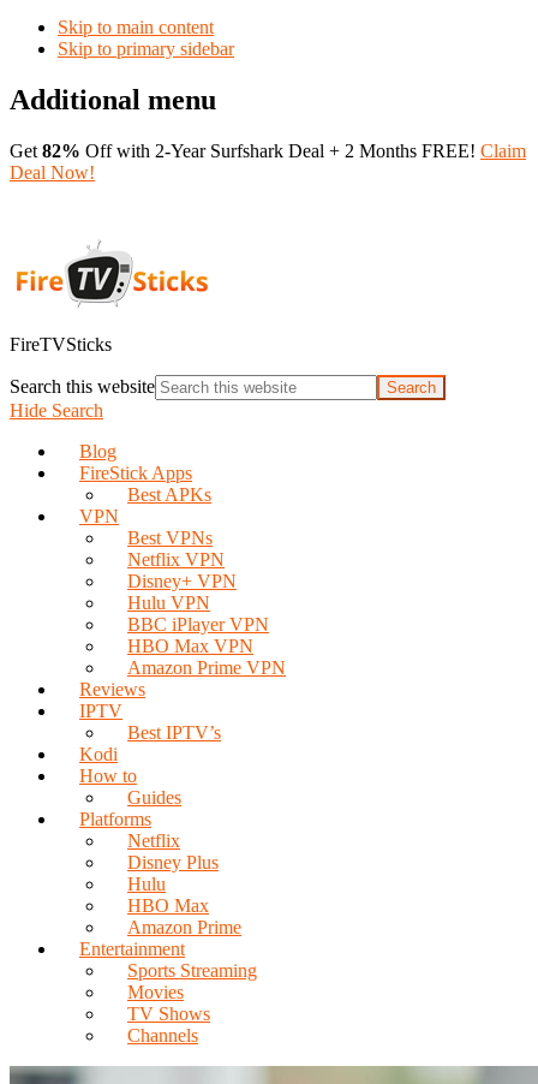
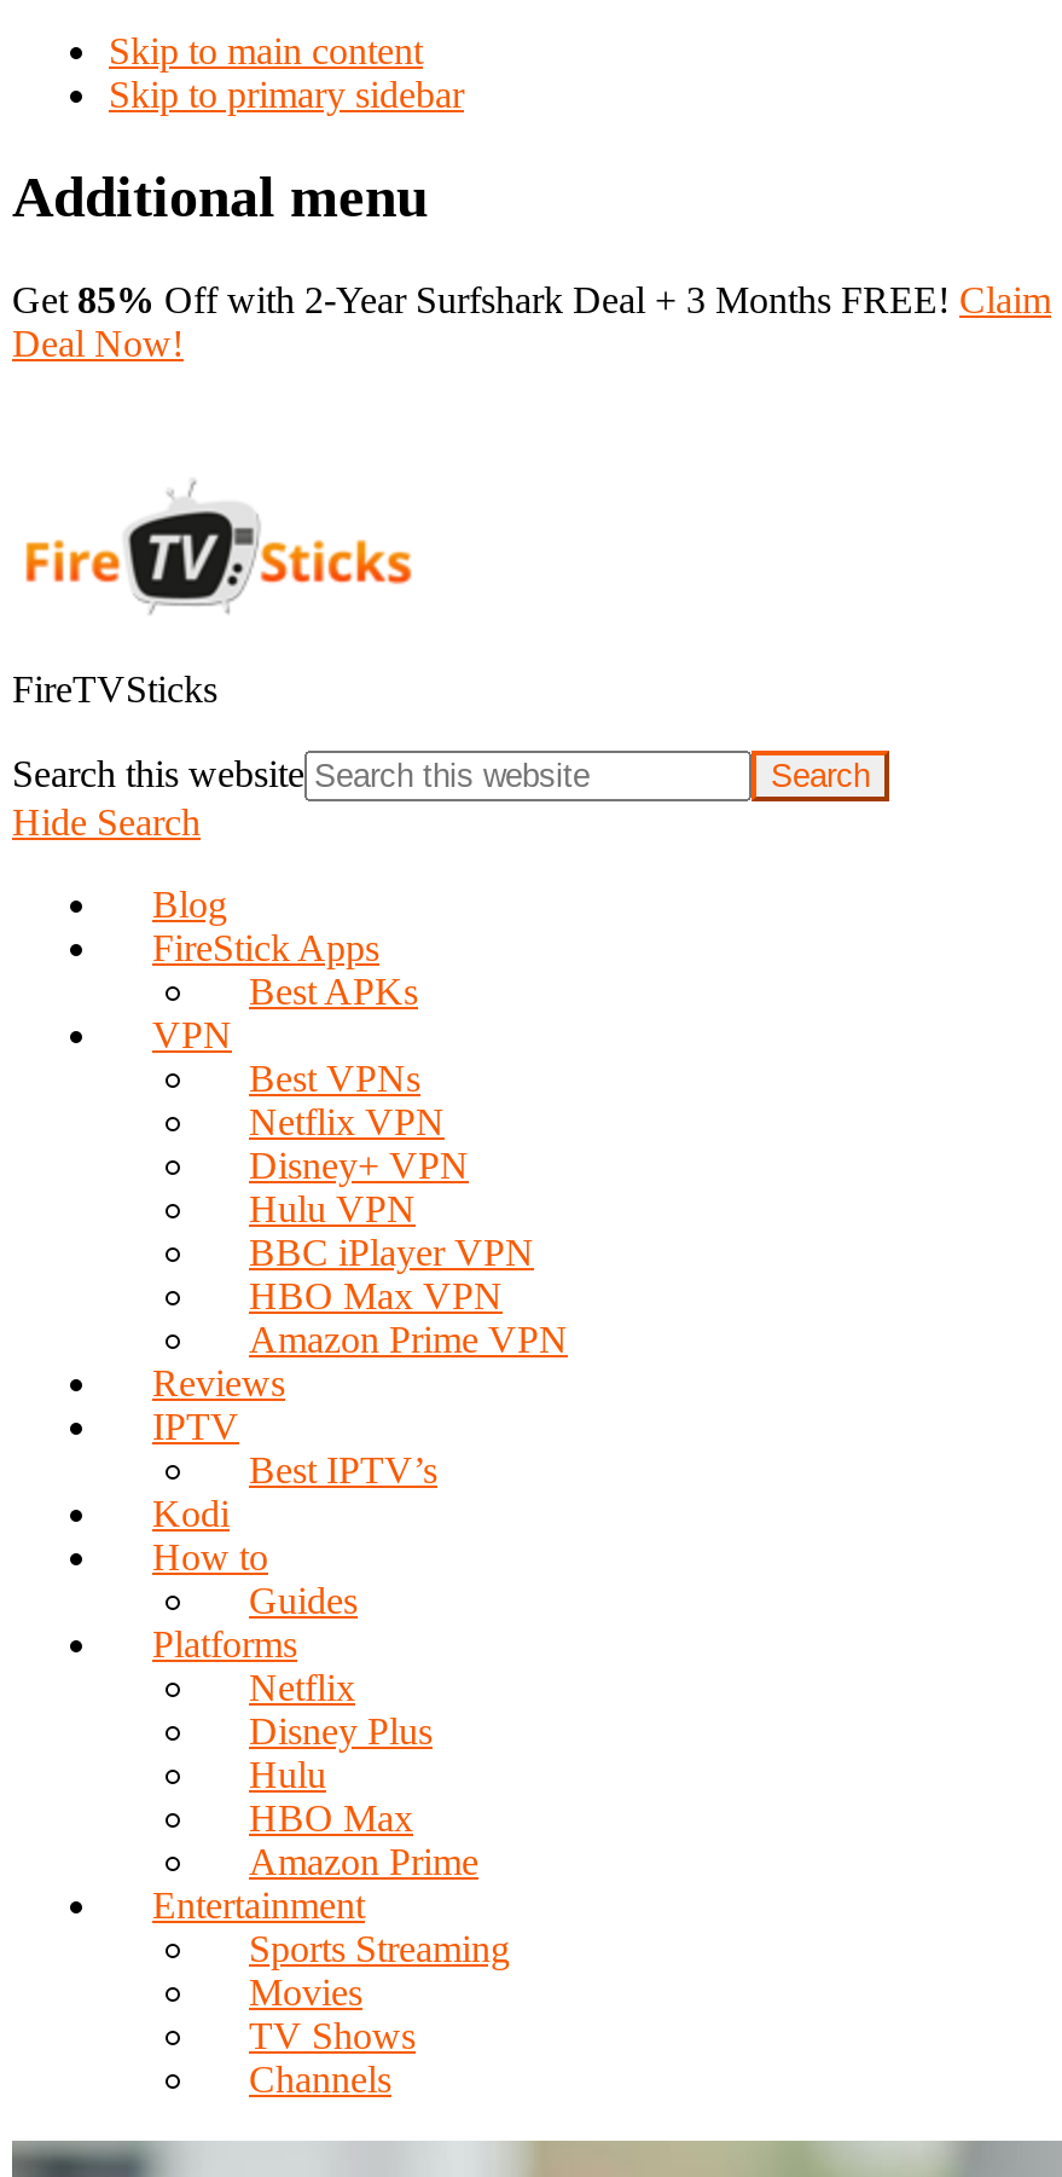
- Get 82% Off with 2-Year Surfshark Deal + 2 Months FREE! Claim
+ Get 85% Off with 2-Year Surfshark Deal + 3 Months FREE! Claim
